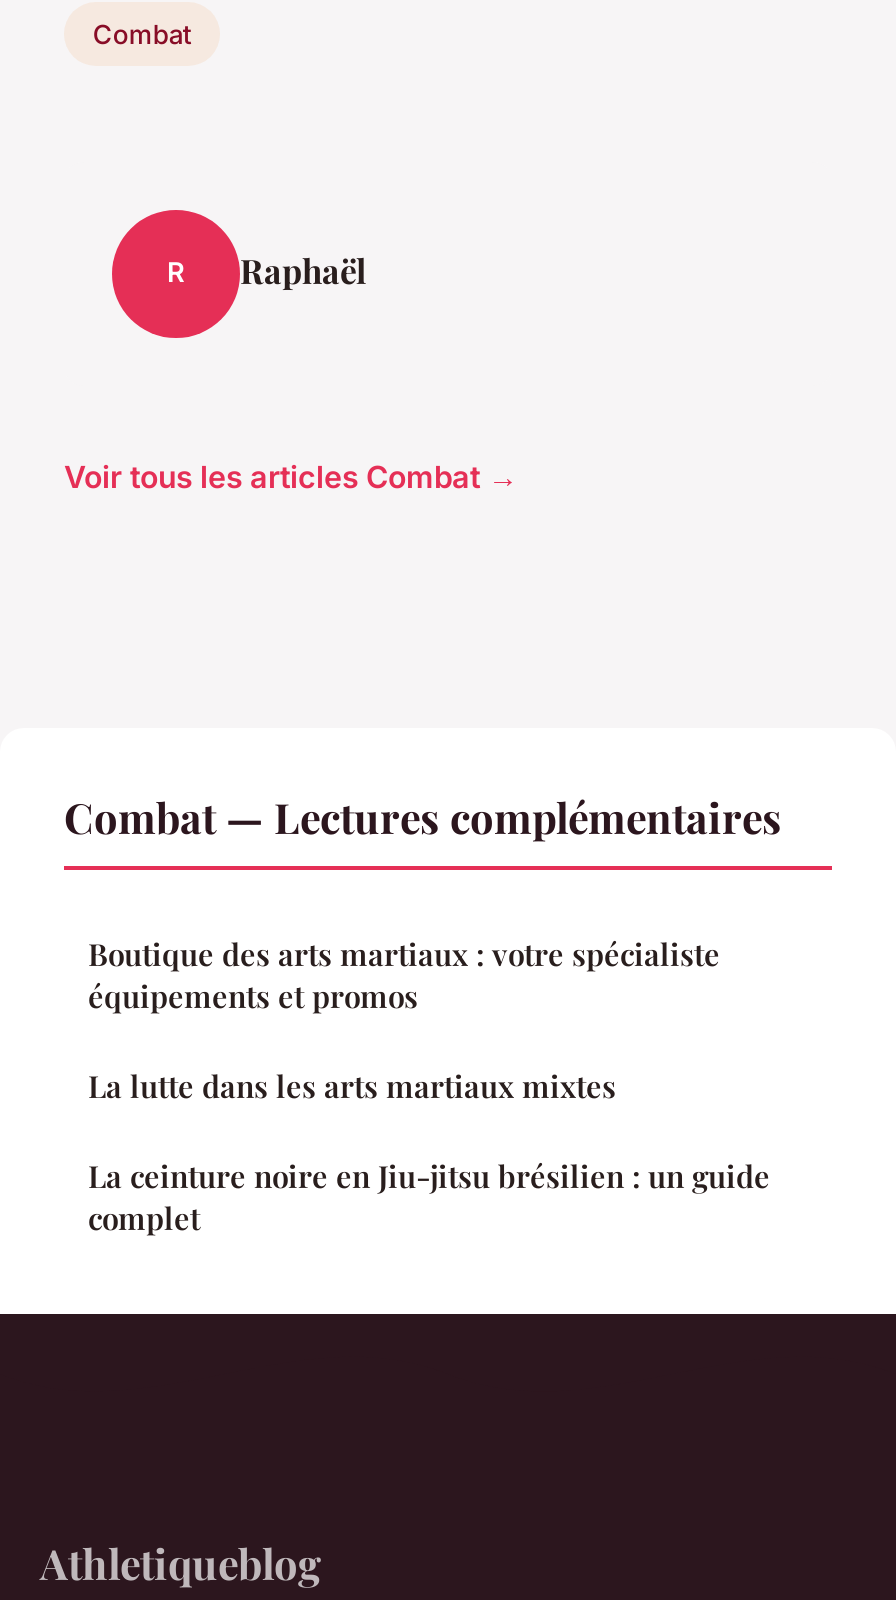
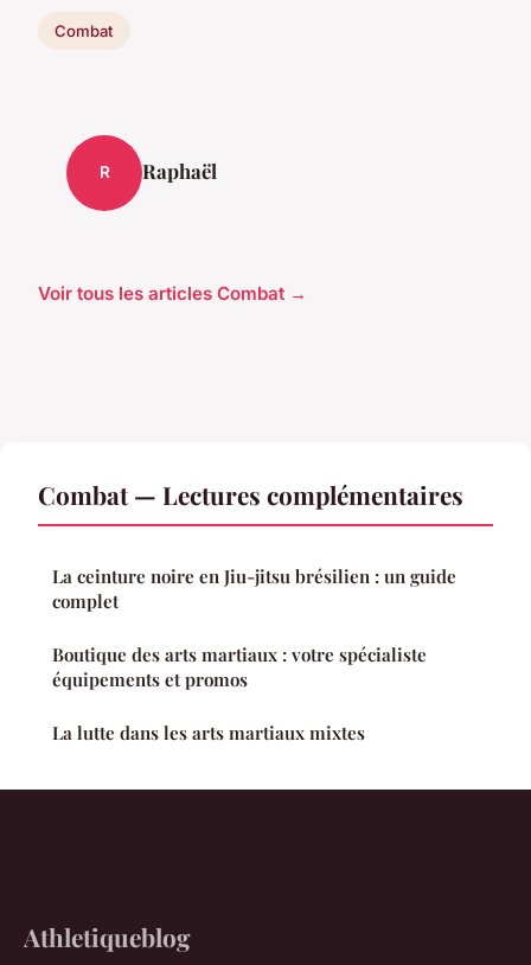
moved down: Boutique des arts martiaux : votre spécialiste | équipements et promos | La lutte dans les arts martiaux mixtes

moved up: La ceinture noire en Jiu-jitsu brésilien : un guide | complet
